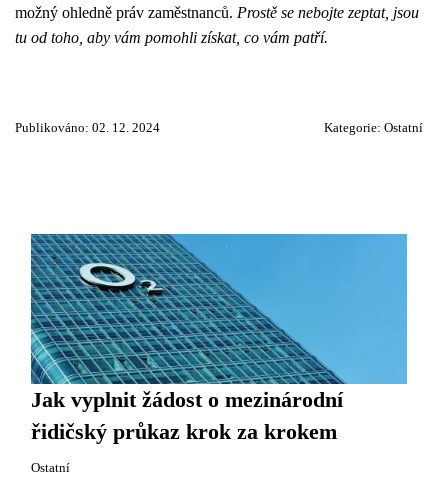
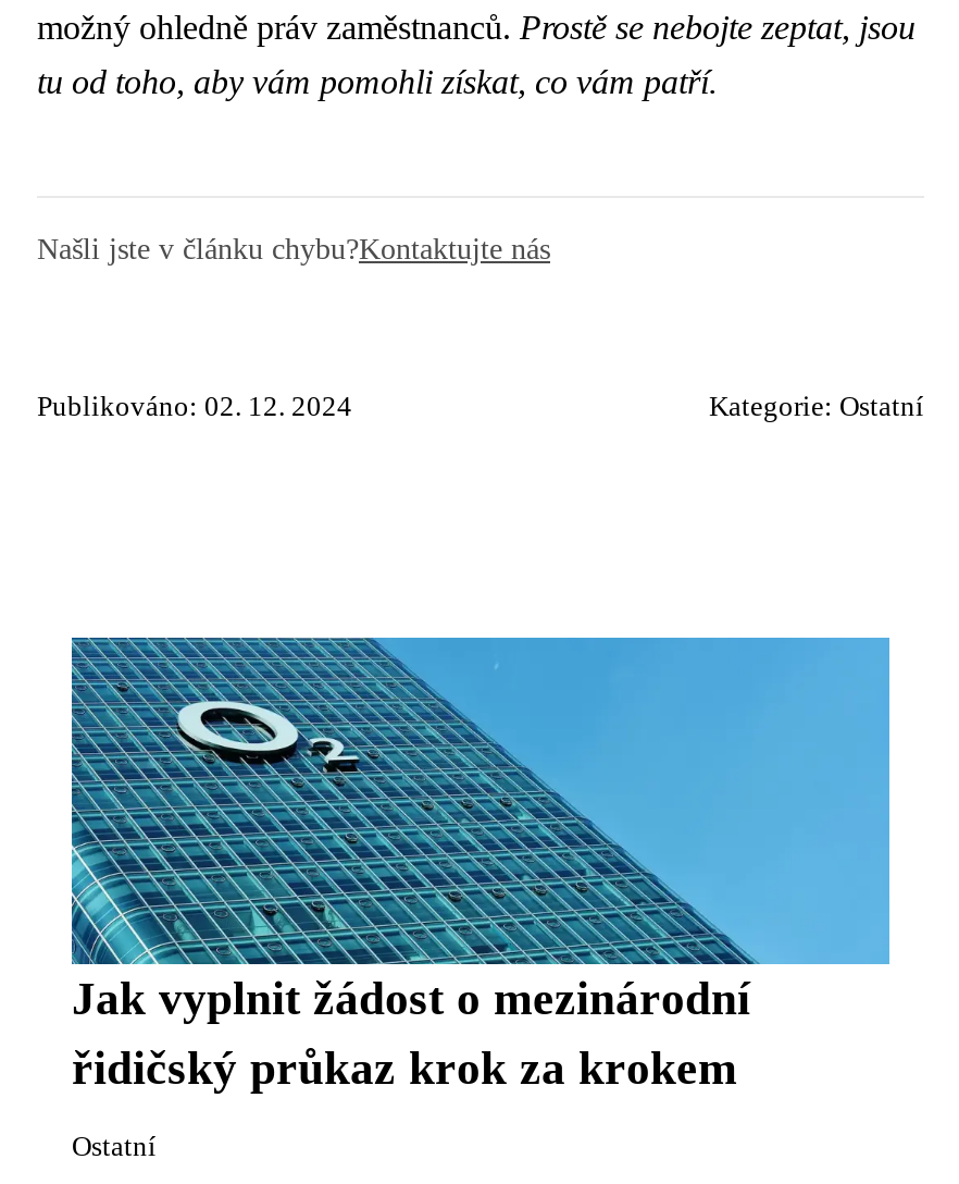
+ Našli jste v článku chybu?Kontaktujte nás
